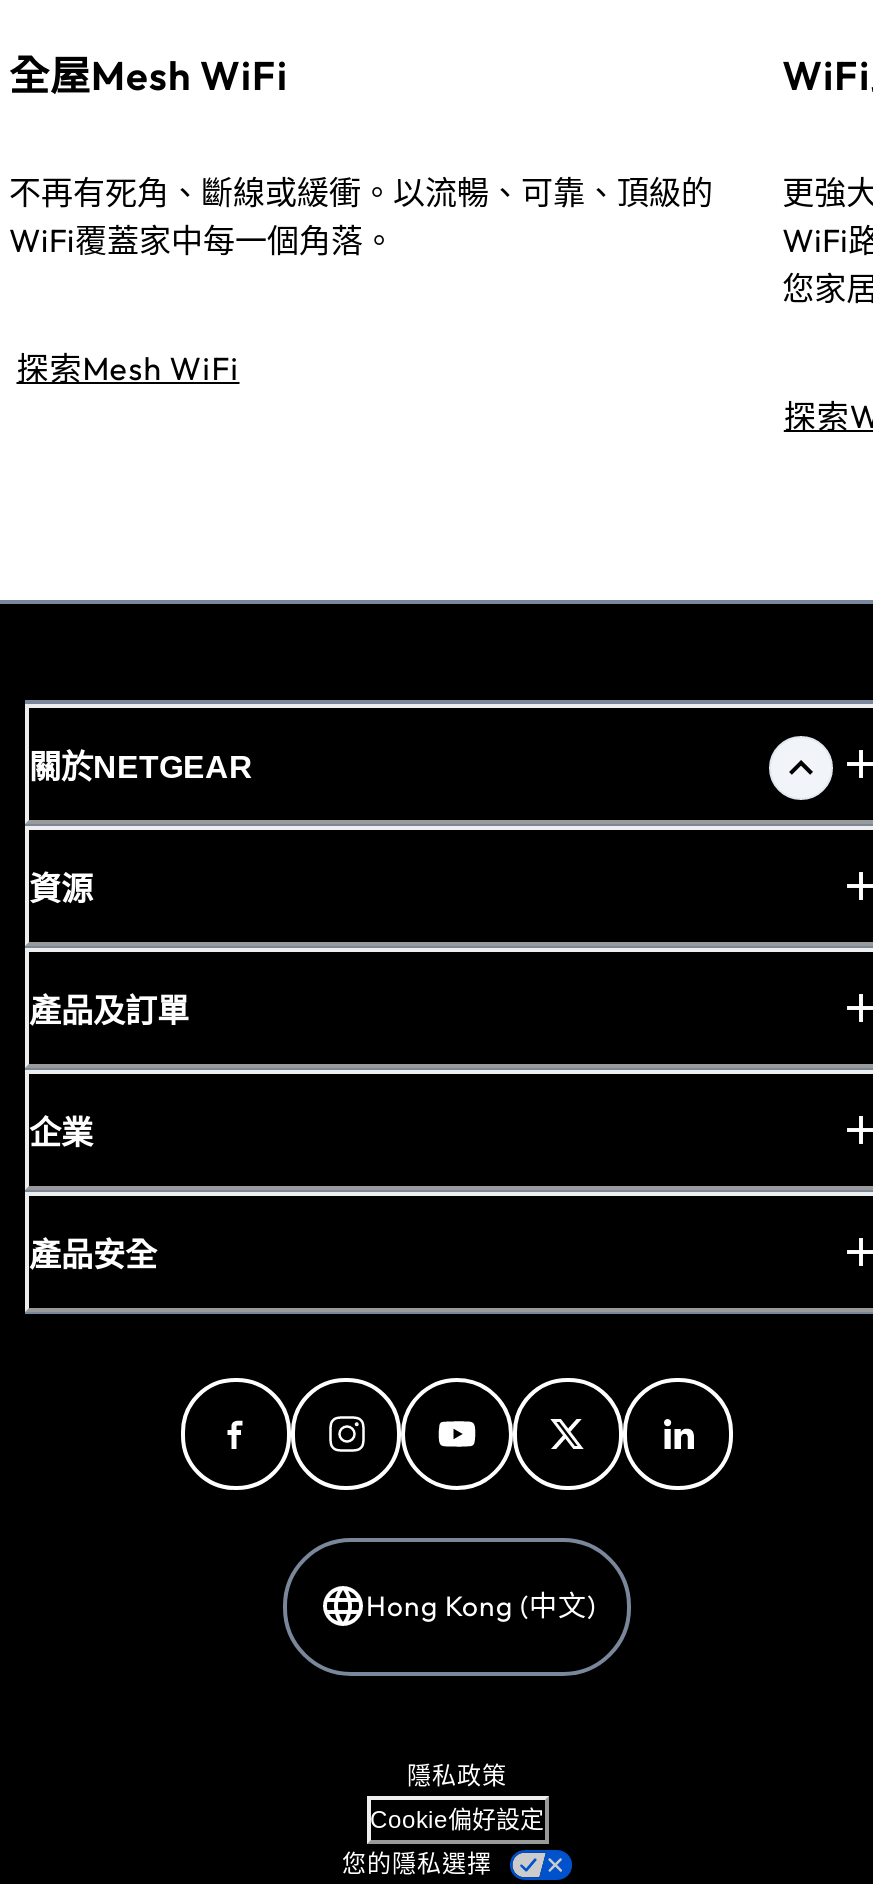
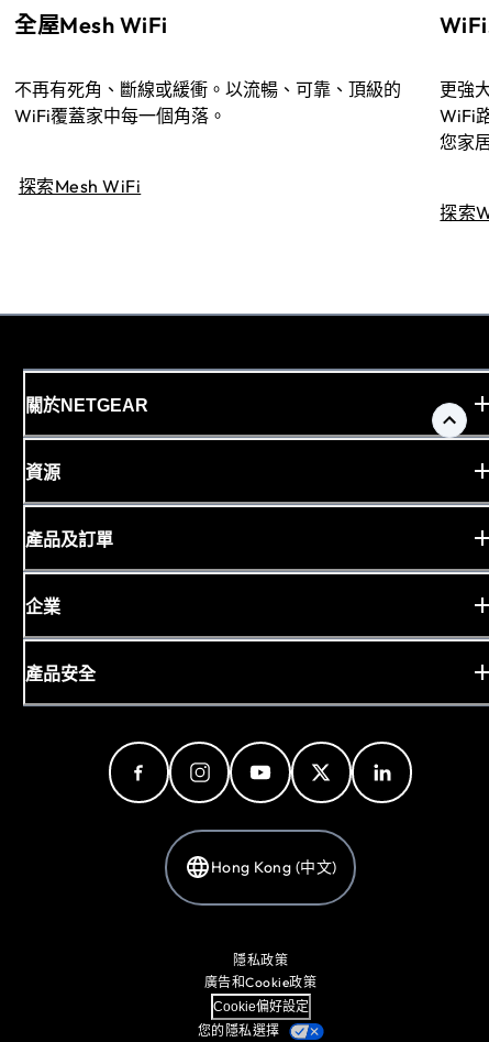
- [image]
+ [image]

+ 廣告和Cookie政策
